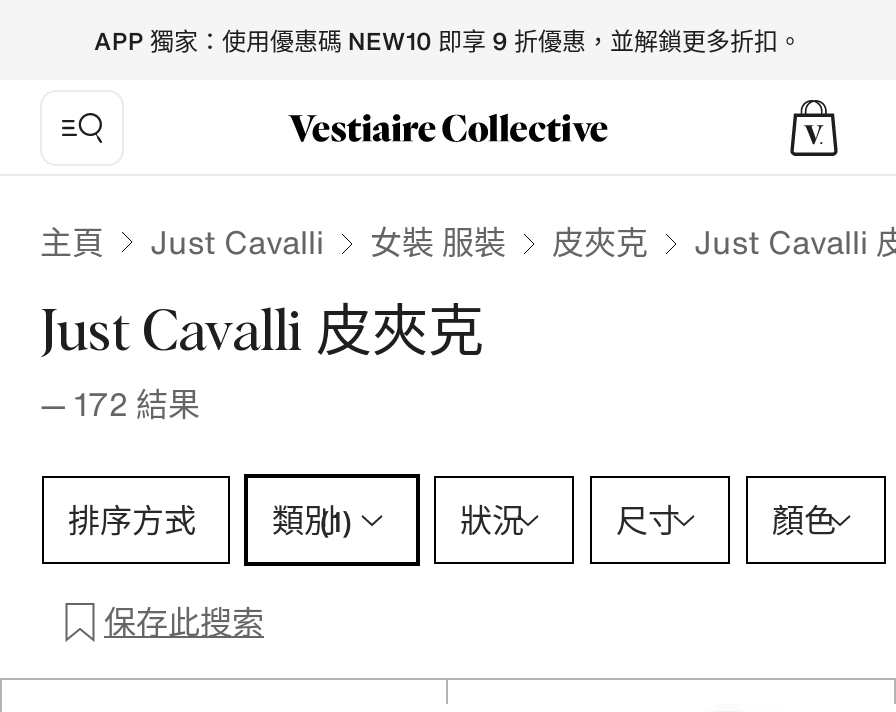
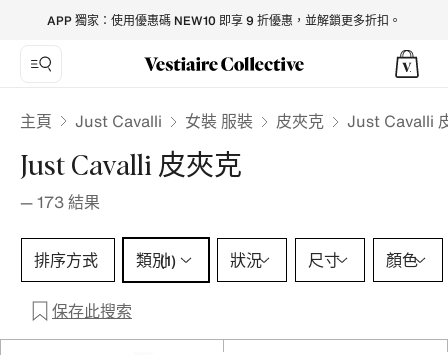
- — 172 結果
+ — 173 結果
